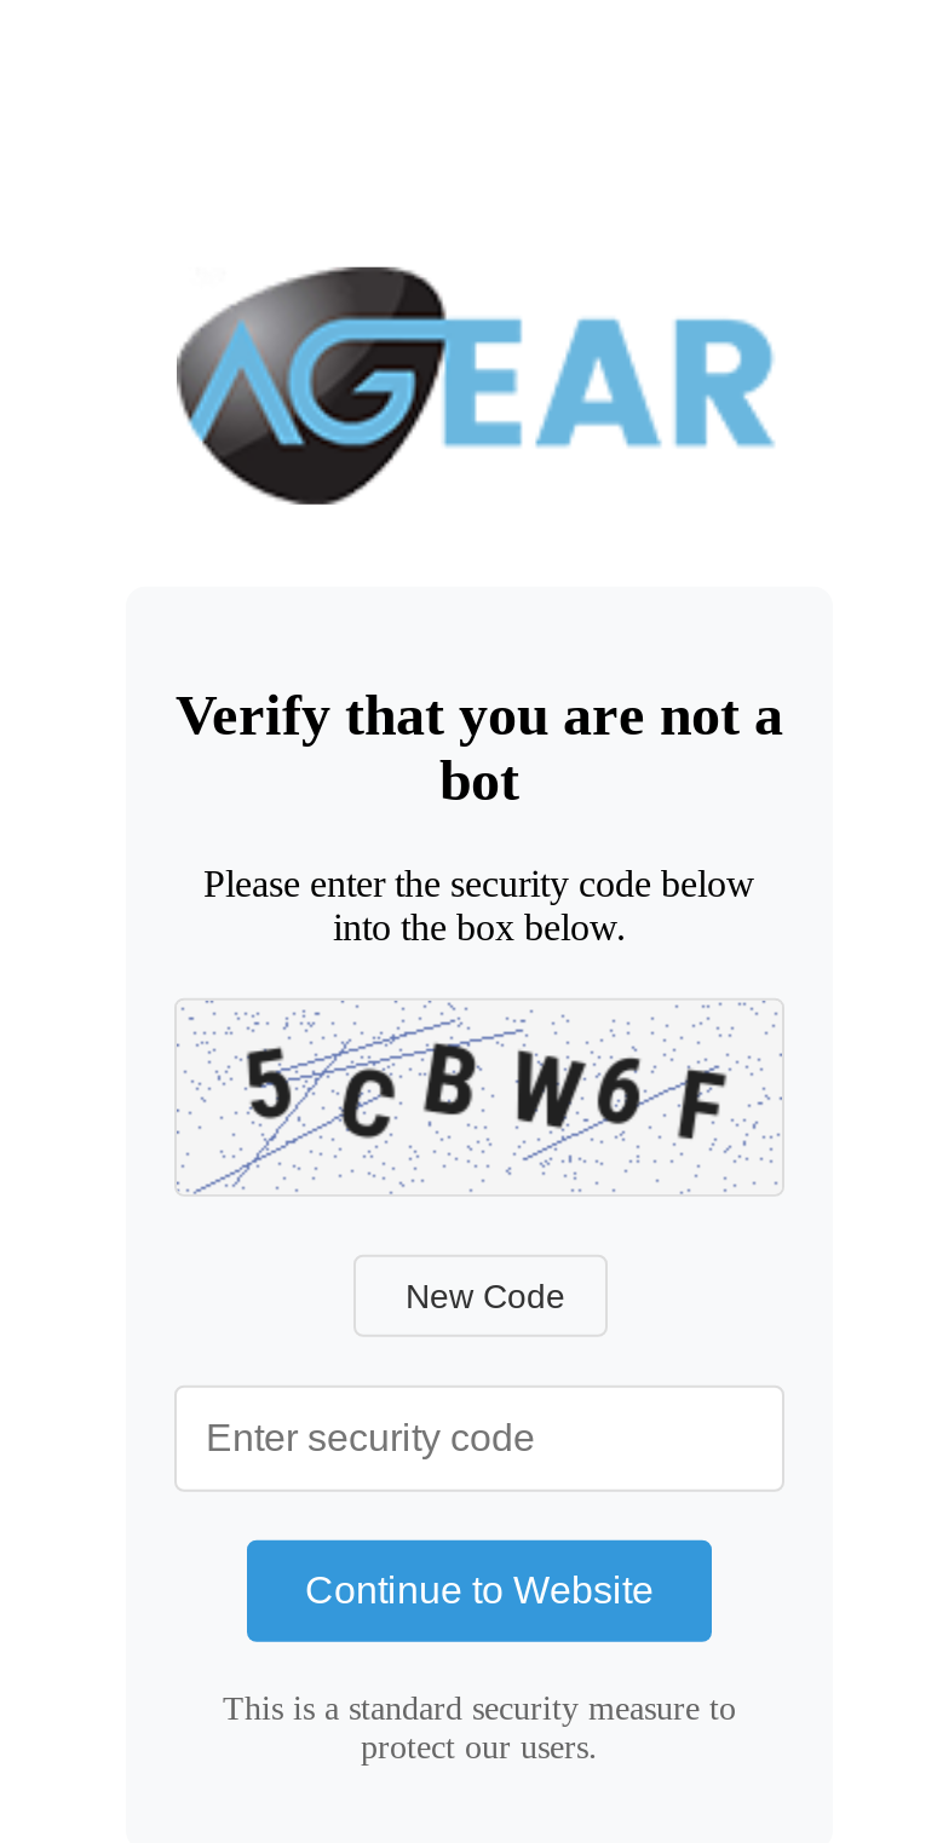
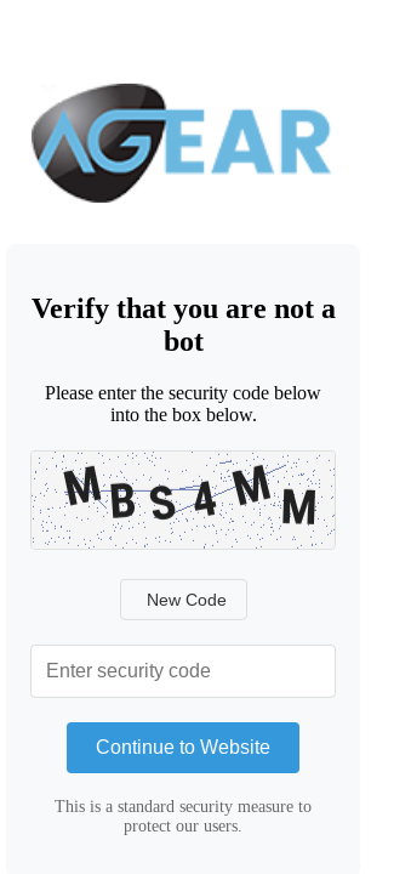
- [image]
+ [image]
